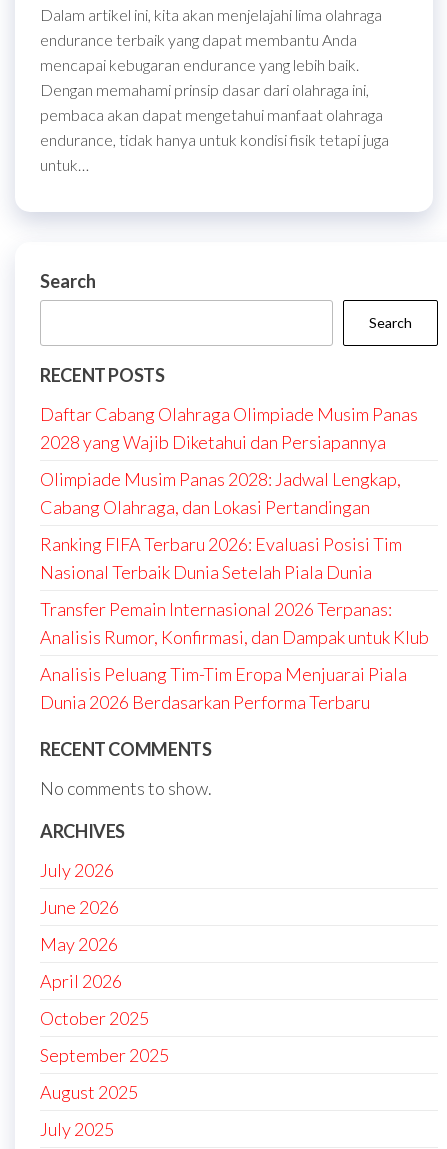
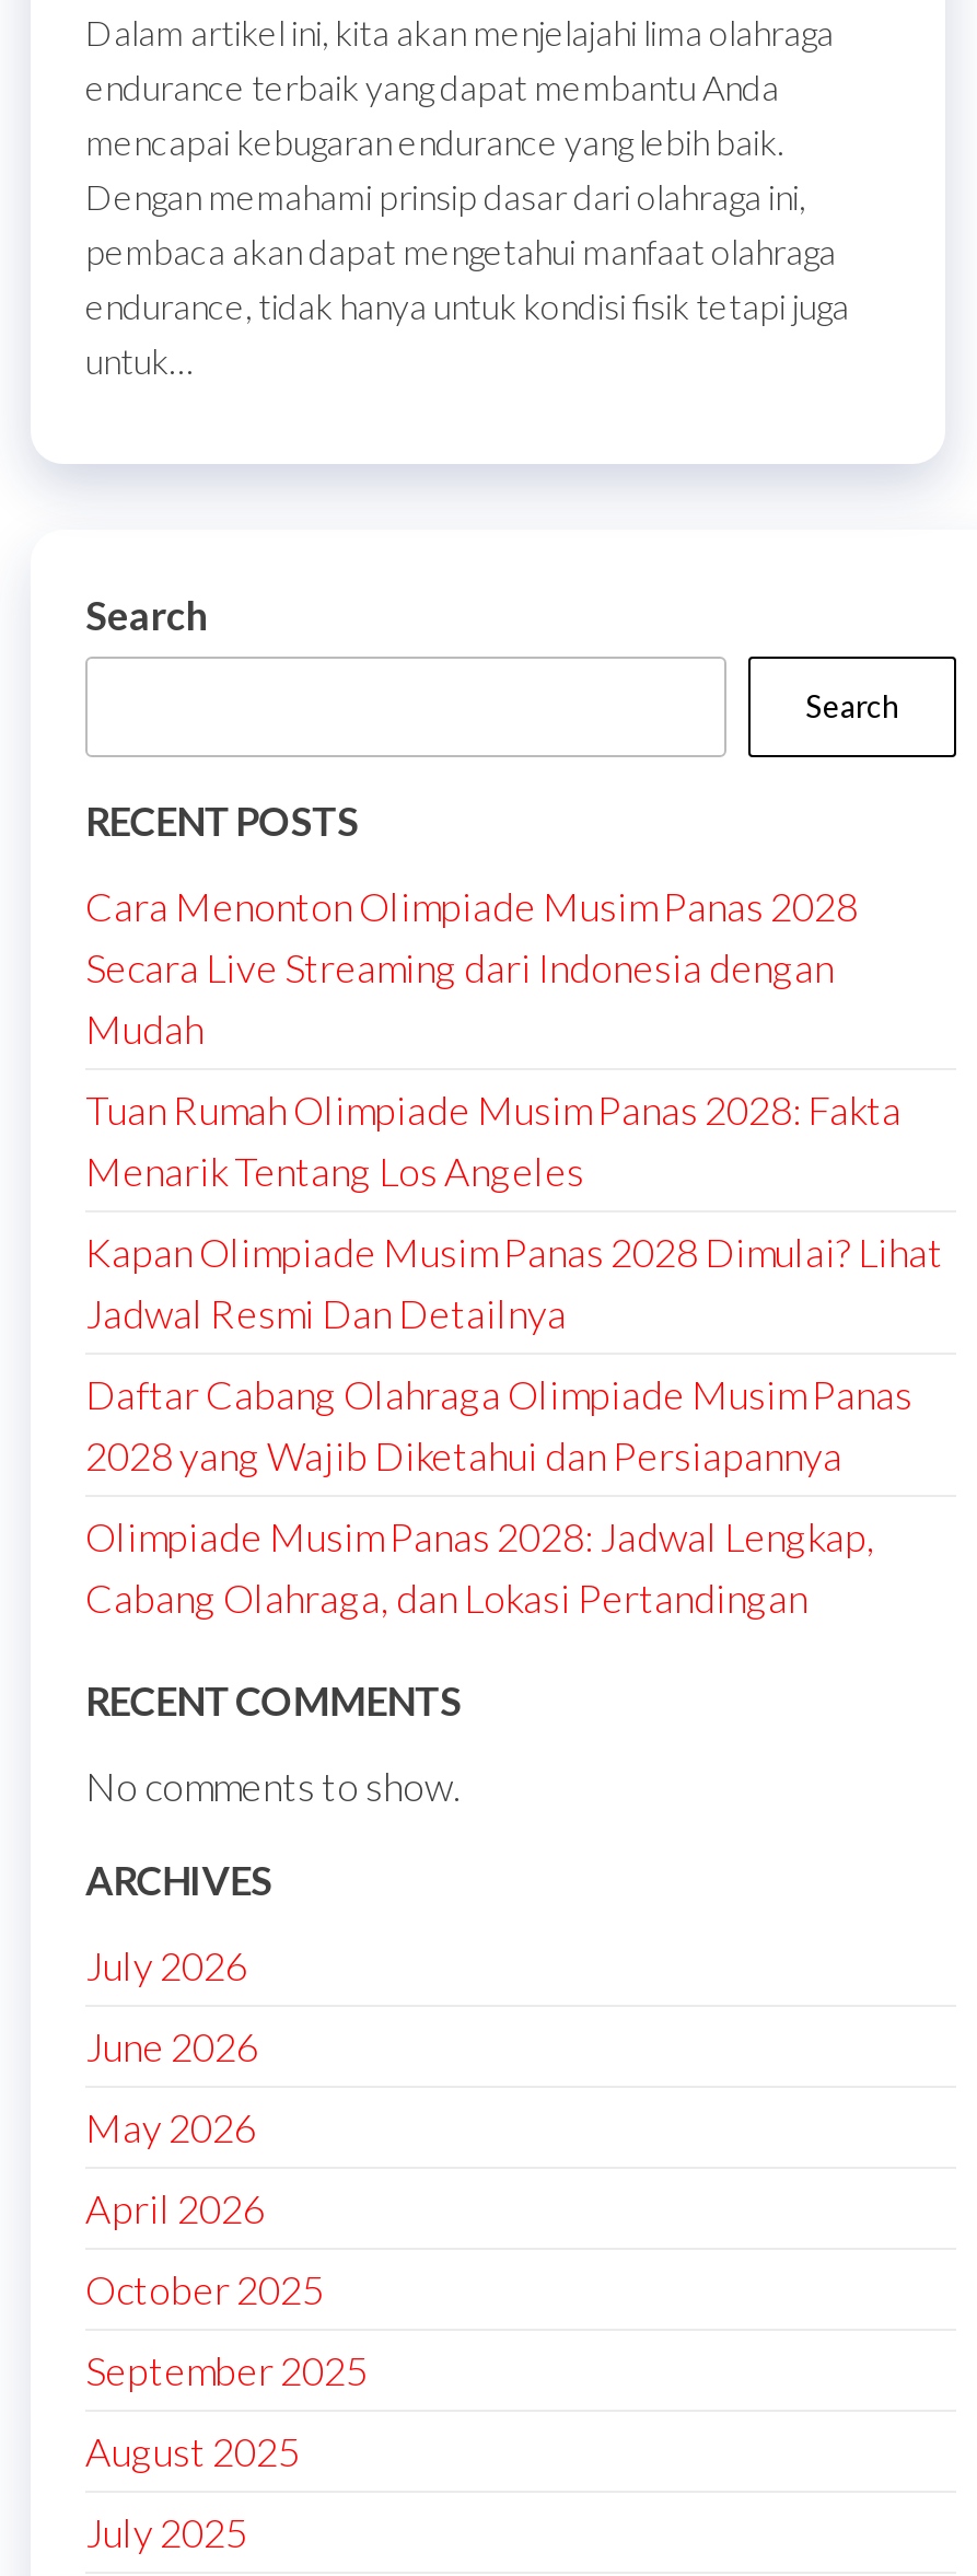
+ Cara Menonton Olimpiade Musim Panas 2028
+ Secara Live Streaming dari Indonesia dengan
+ Mudah
+ Tuan Rumah Olimpiade Musim Panas 2028: Fakta
+ Menarik Tentang Los Angeles
+ Kapan Olimpiade Musim Panas 2028 Dimulai? Lihat
+ Jadwal Resmi Dan Detailnya

moved down: Daftar Cabang Olahraga Olimpiade Musim Panas | 2028 yang Wajib Diketahui dan Persiapannya | Olimpiade Musim Panas 2028: Jadwal Lengkap, | Cabang Olahraga, dan Lokasi Pertandingan

- Ranking FIFA Terbaru 2026: Evaluasi Posisi Tim
- Nasional Terbaik Dunia Setelah Piala Dunia
- Transfer Pemain Internasional 2026 Terpanas:
- Analisis Rumor, Konfirmasi, dan Dampak untuk Klub
- Analisis Peluang Tim-Tim Eropa Menjuarai Piala
- Dunia 2026 Berdasarkan Performa Terbaru
